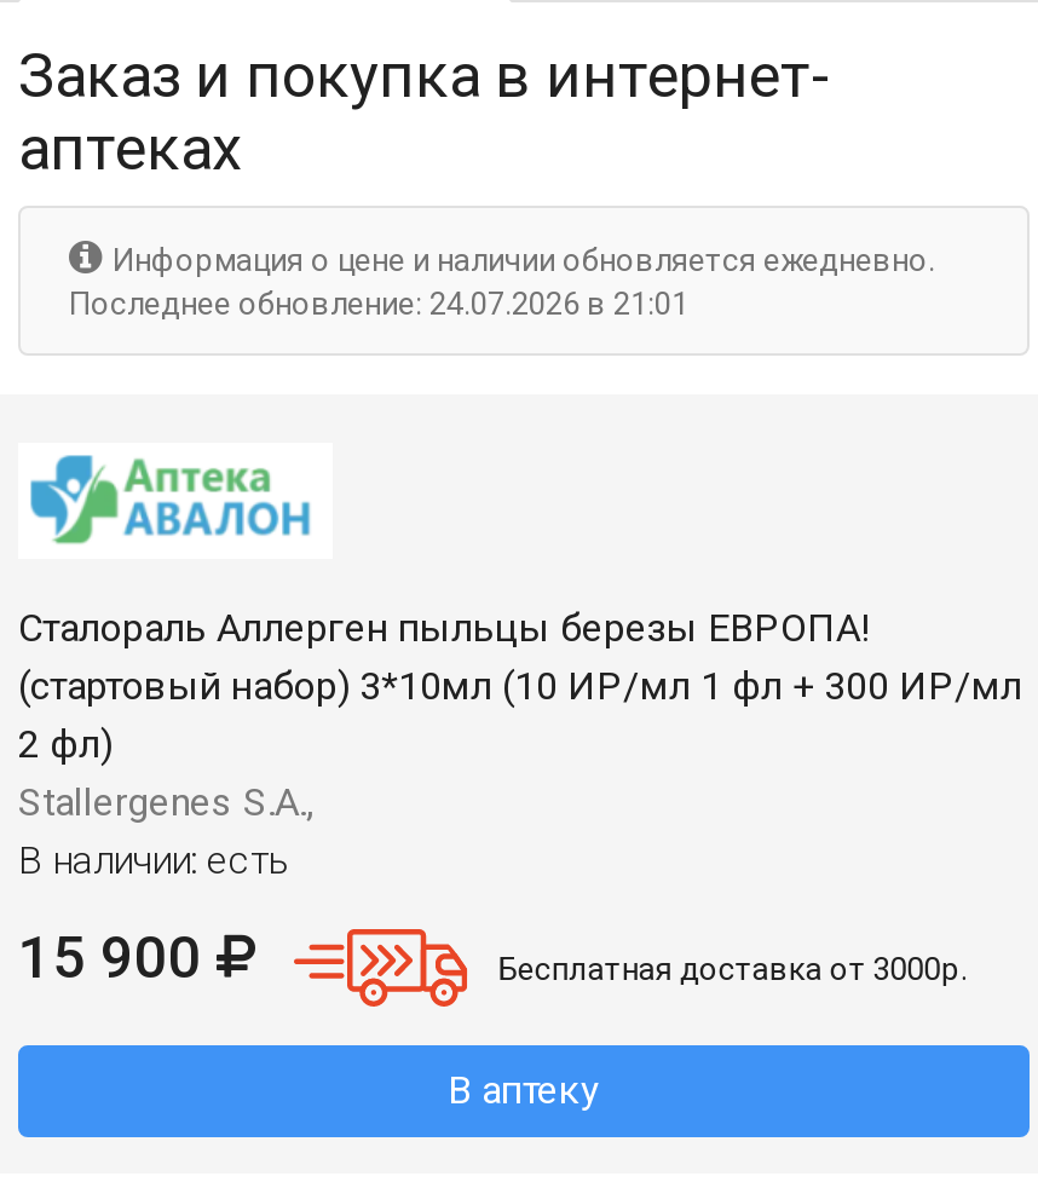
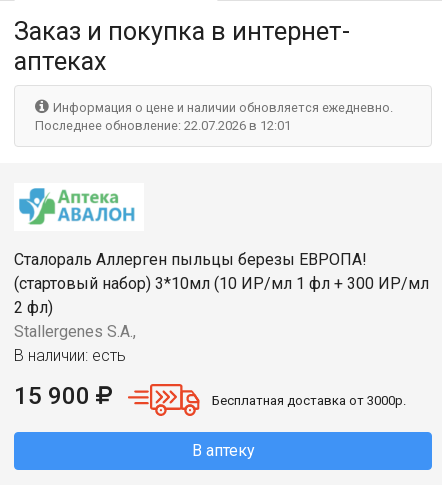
- Последнее обновление: 24.07.2026 в 21:01
+ Последнее обновление: 22.07.2026 в 12:01
